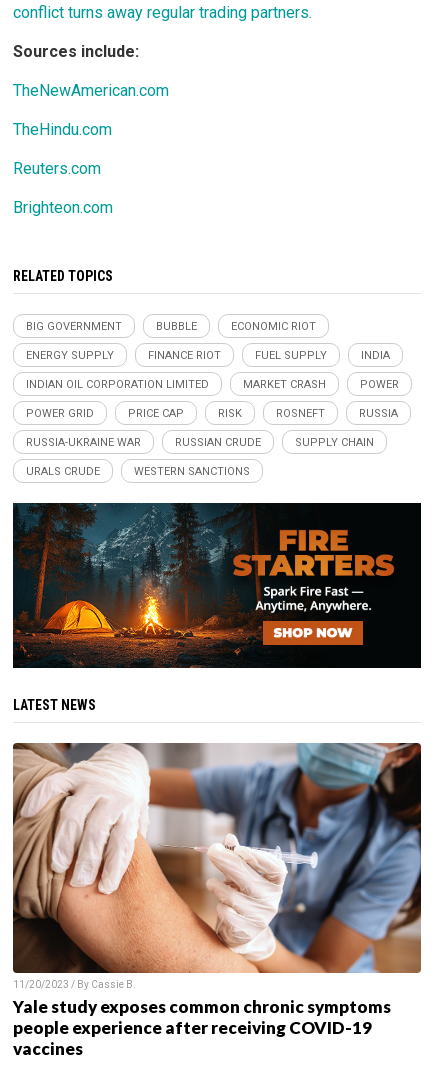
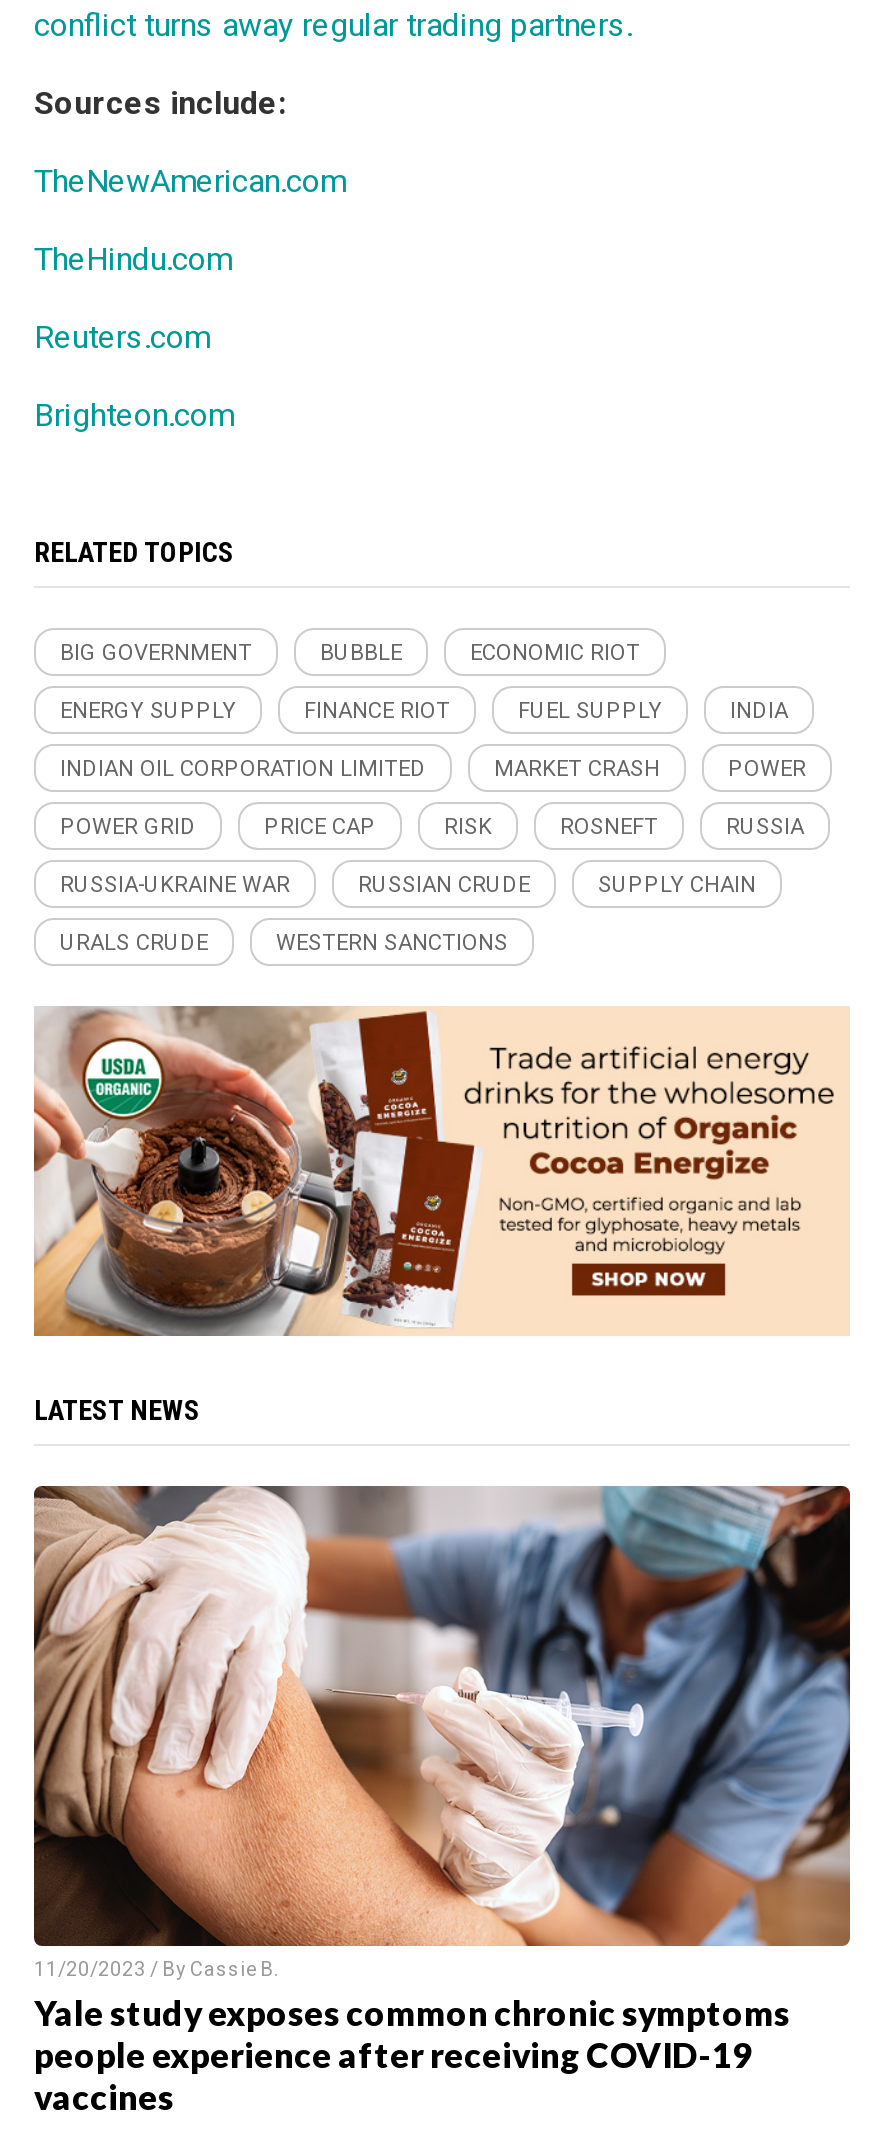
- [image]
+ [image]
